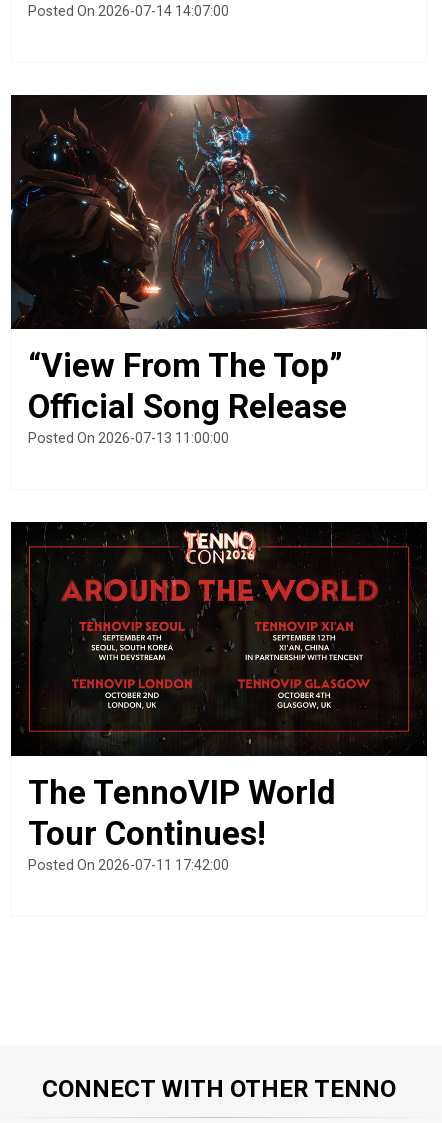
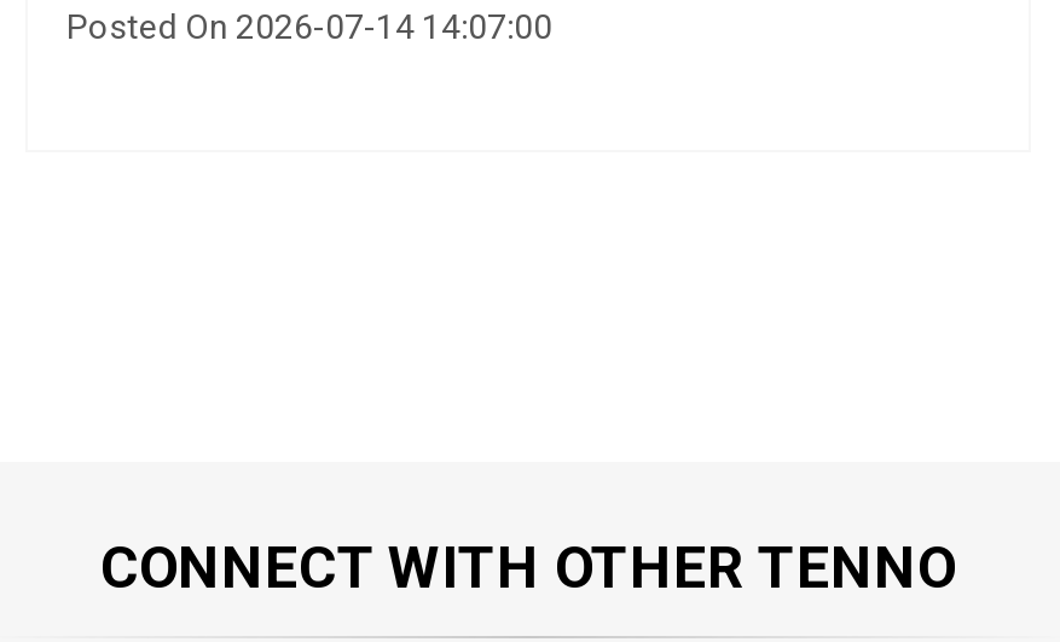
- [image]
- “View From The Top”
- Official Song Release
- Posted On 2026-07-13 11:00:00

- [image]
- The TennoVIP World
- Tour Continues!
- Posted On 2026-07-11 17:42:00
